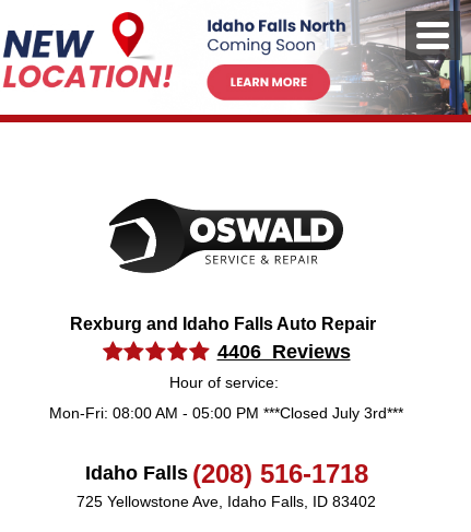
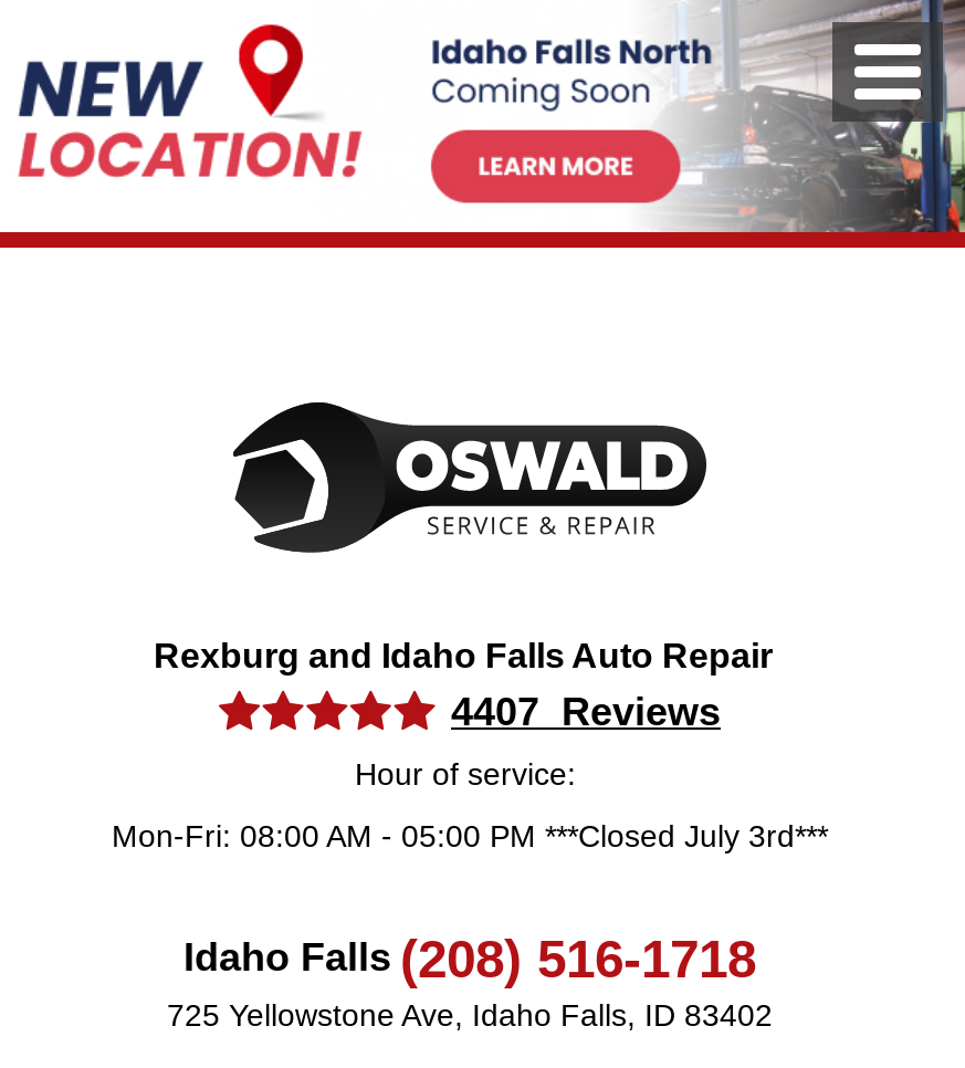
- 4406 Reviews
+ 4407 Reviews
